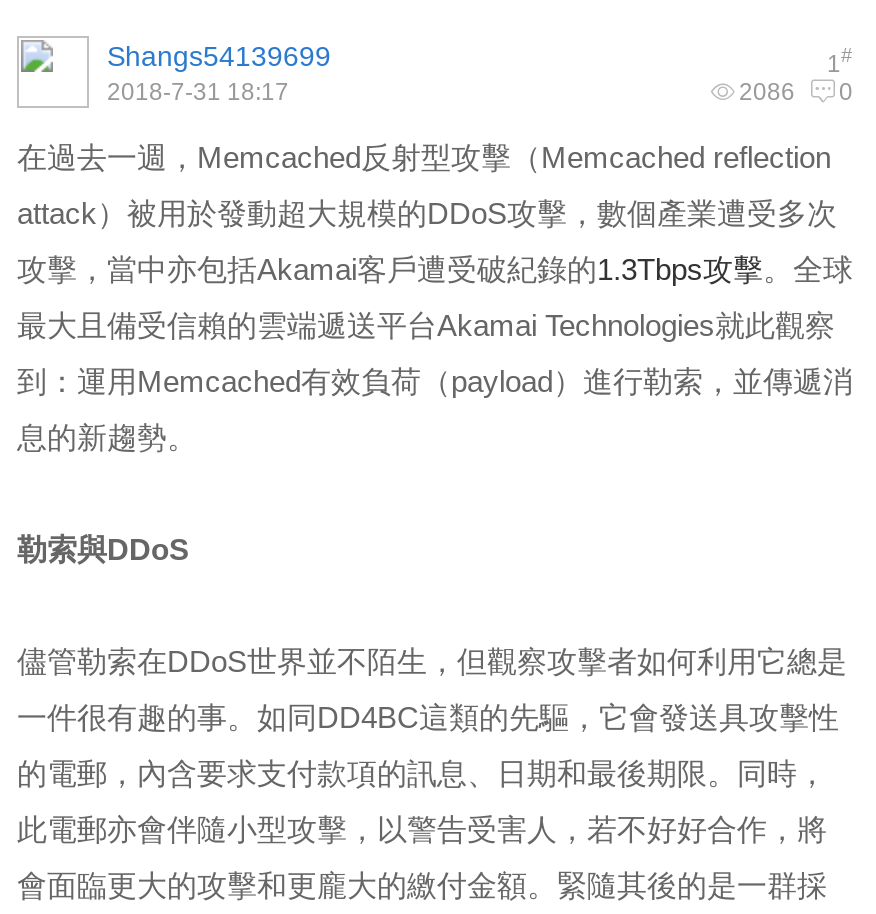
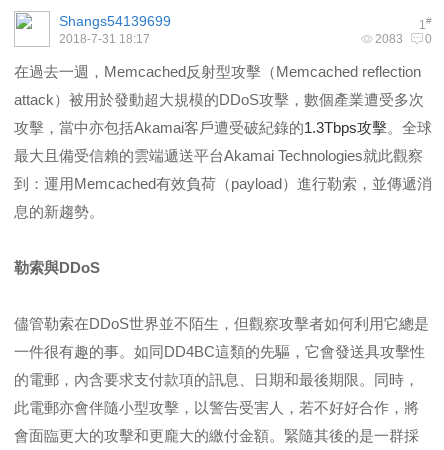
- 2086 0
+ 2083 0
